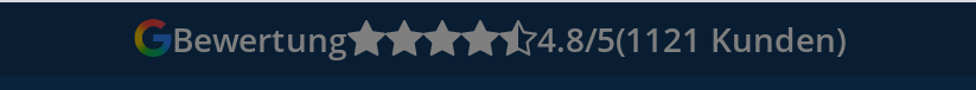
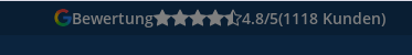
- 4.8/5(1121 Kunden)
+ 4.8/5(1118 Kunden)
